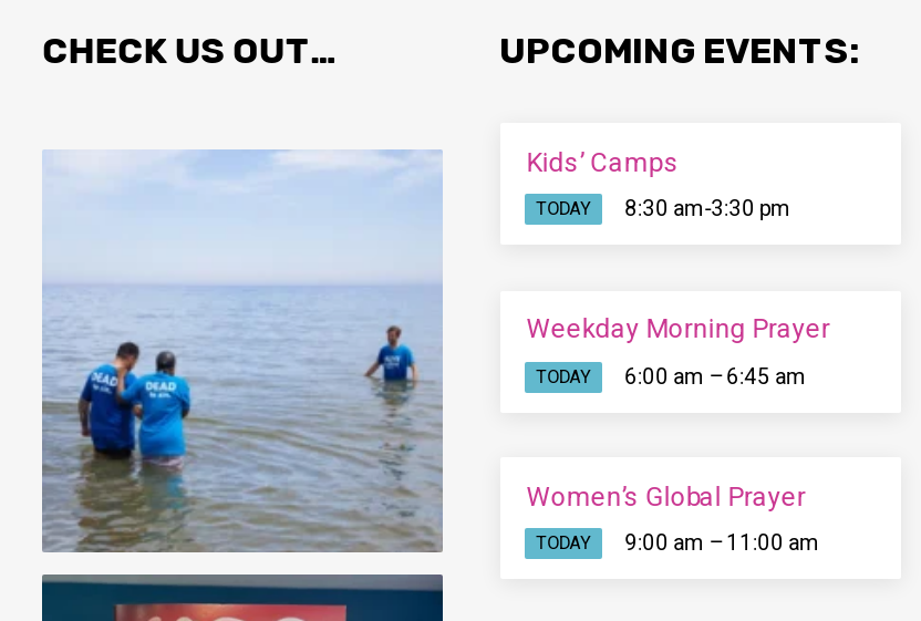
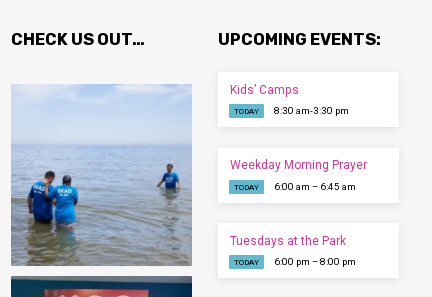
- Women’s Global Prayer
+ Tuesdays at the Park

- 9:00 am – 11:00 am
+ 6:00 pm – 8:00 pm
